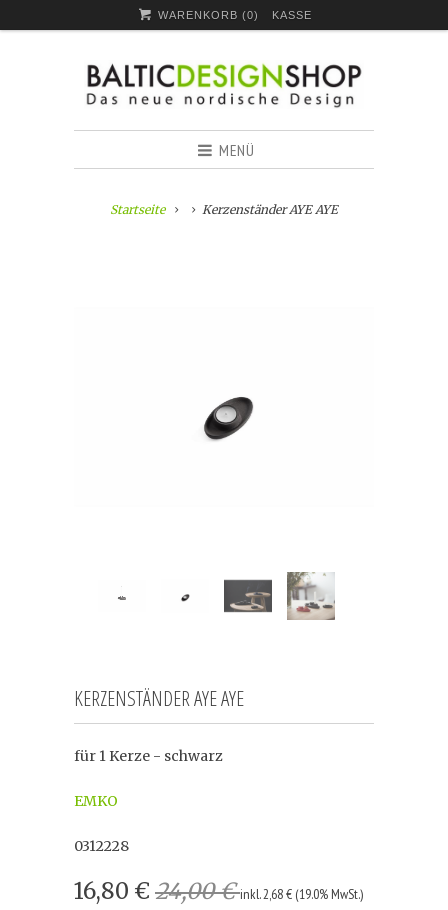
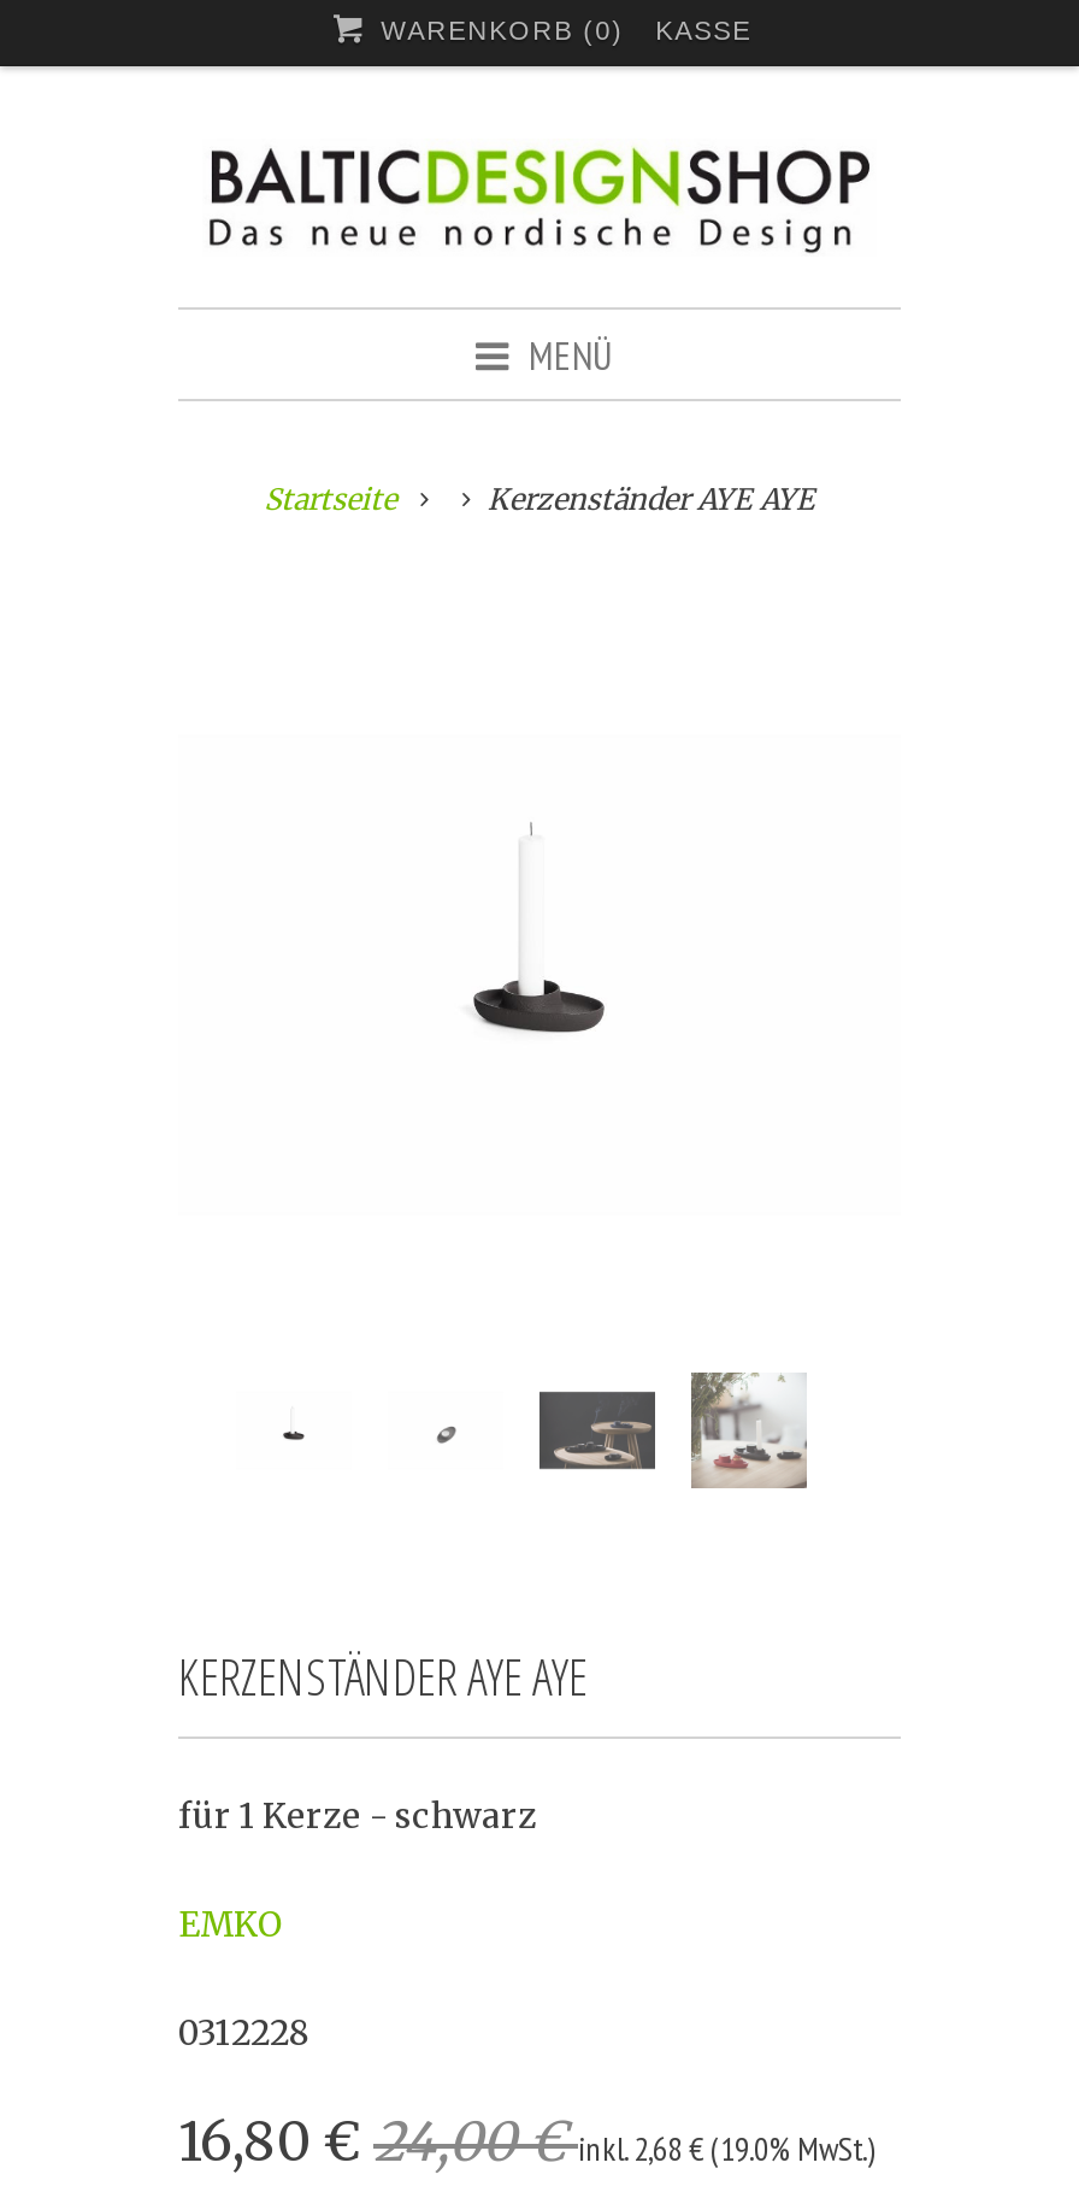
- [image]
+ [image]
